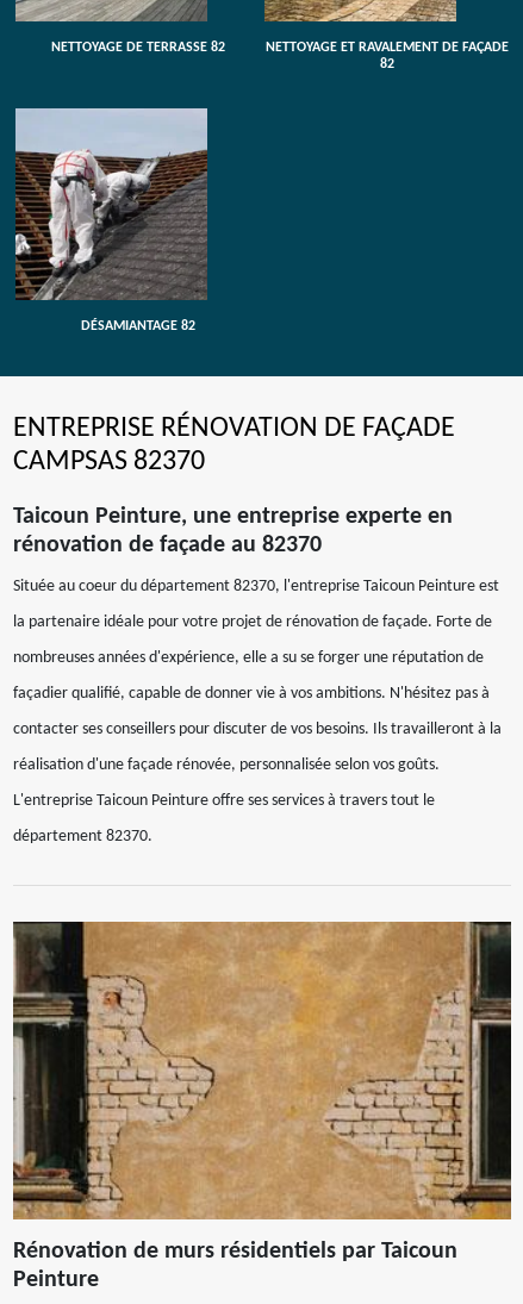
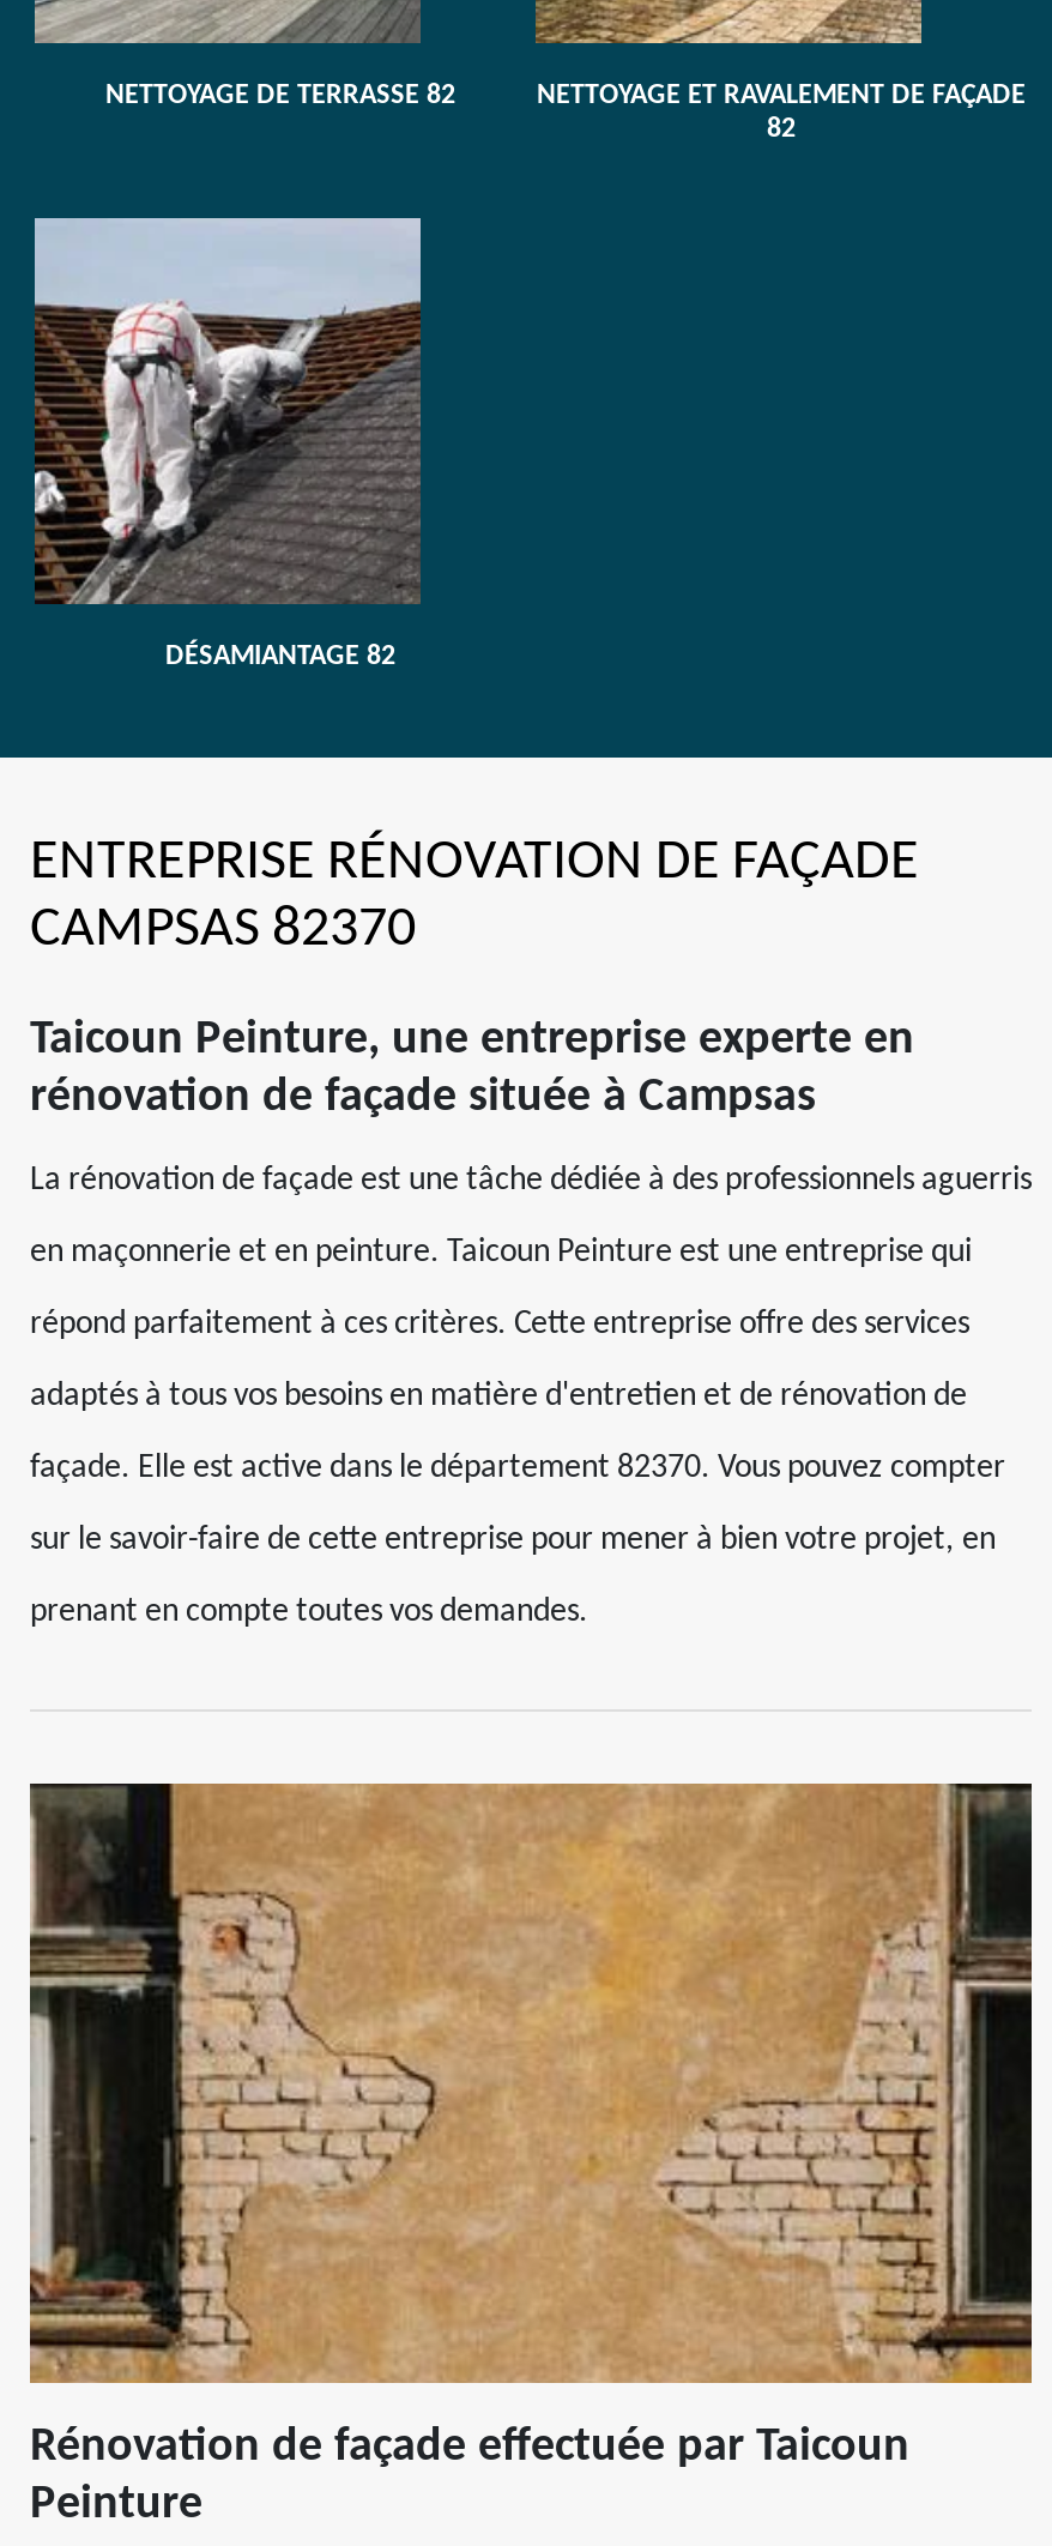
- rénovation de façade au 82370
- Située au coeur du département 82370, l'entreprise Taicoun Peinture est
- la partenaire idéale pour votre projet de rénovation de façade. Forte de
- nombreuses années d'expérience, elle a su se forger une réputation de
- façadier qualifié, capable de donner vie à vos ambitions. N'hésitez pas à
- contacter ses conseillers pour discuter de vos besoins. Ils travailleront à la
- réalisation d'une façade rénovée, personnalisée selon vos goûts.
- L'entreprise Taicoun Peinture offre ses services à travers tout le
- département 82370.
+ rénovation de façade située à Campsas
+ La rénovation de façade est une tâche dédiée à des professionnels aguerris
+ en maçonnerie et en peinture. Taicoun Peinture est une entreprise qui
+ répond parfaitement à ces critères. Cette entreprise offre des services
+ adaptés à tous vos besoins en matière d'entretien et de rénovation de
+ façade. Elle est active dans le département 82370. Vous pouvez compter
+ sur le savoir-faire de cette entreprise pour mener à bien votre projet, en
+ prenant en compte toutes vos demandes.

- Rénovation de murs résidentiels par Taicoun
+ Rénovation de façade effectuée par Taicoun
